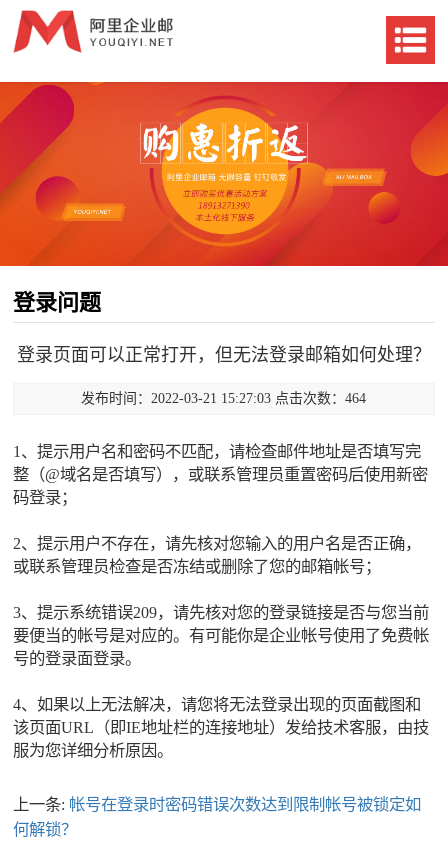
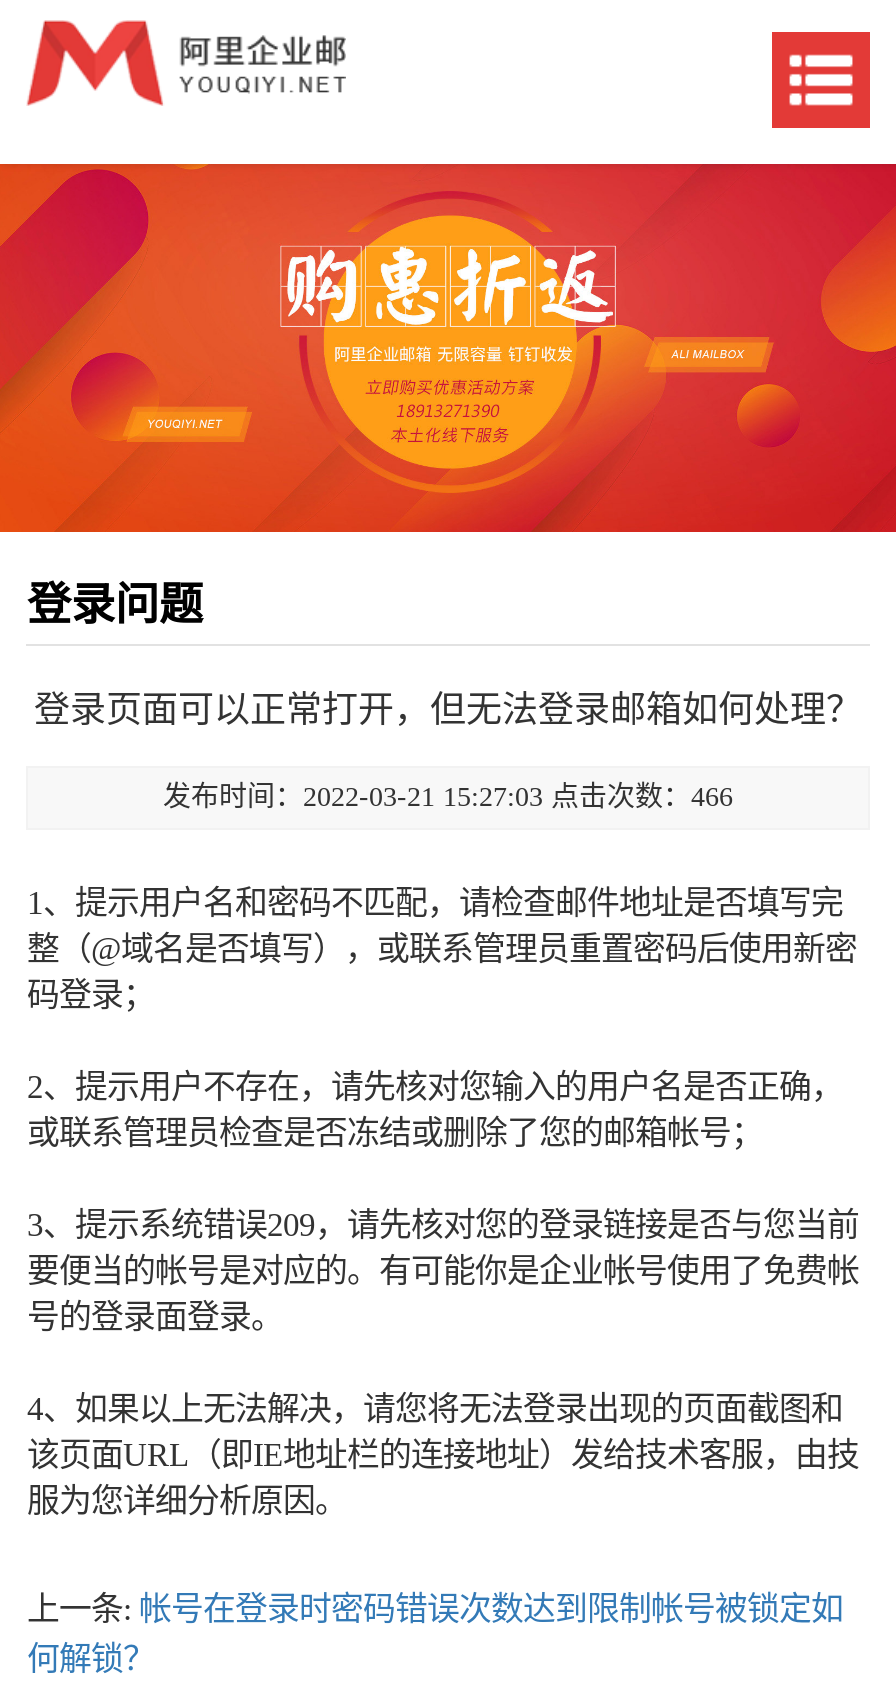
- 发布时间：2022-03-21 15:27:03 点击次数：464
+ 发布时间：2022-03-21 15:27:03 点击次数：466
